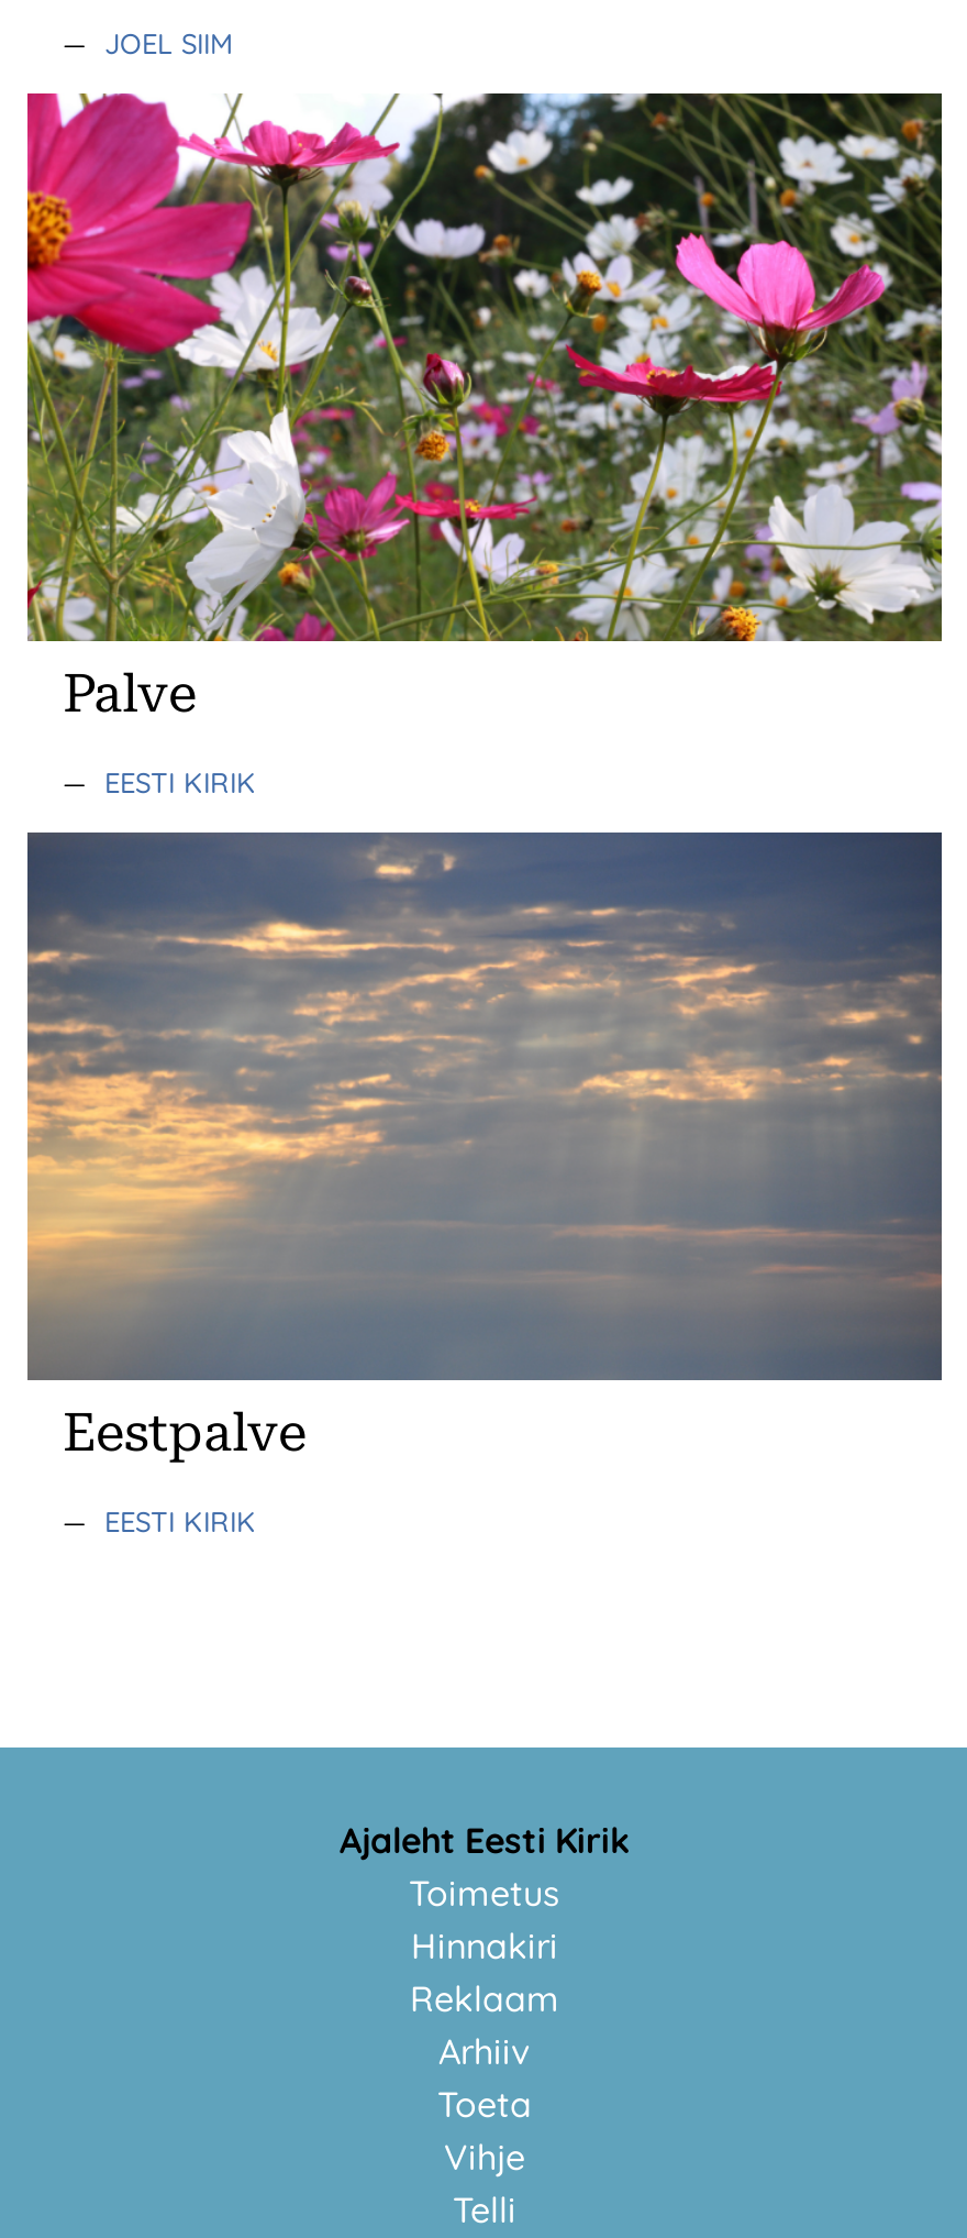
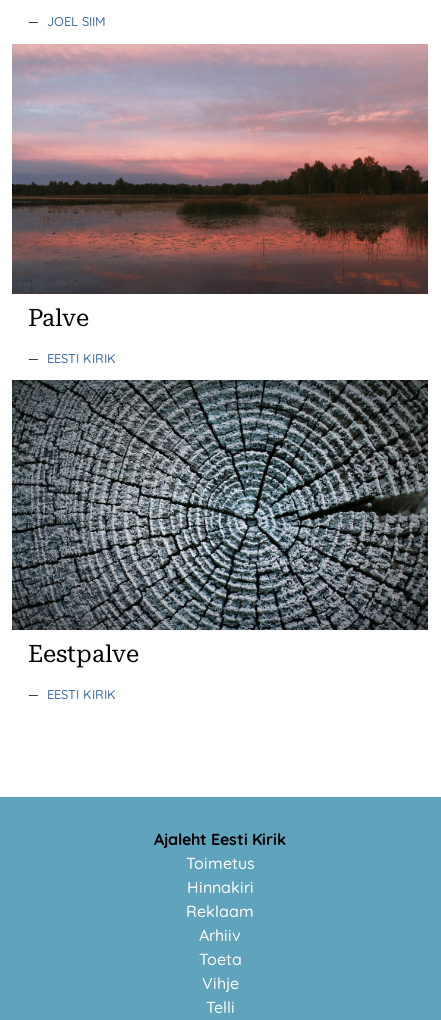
- [image]
+ [image]

- [image]
+ [image]
